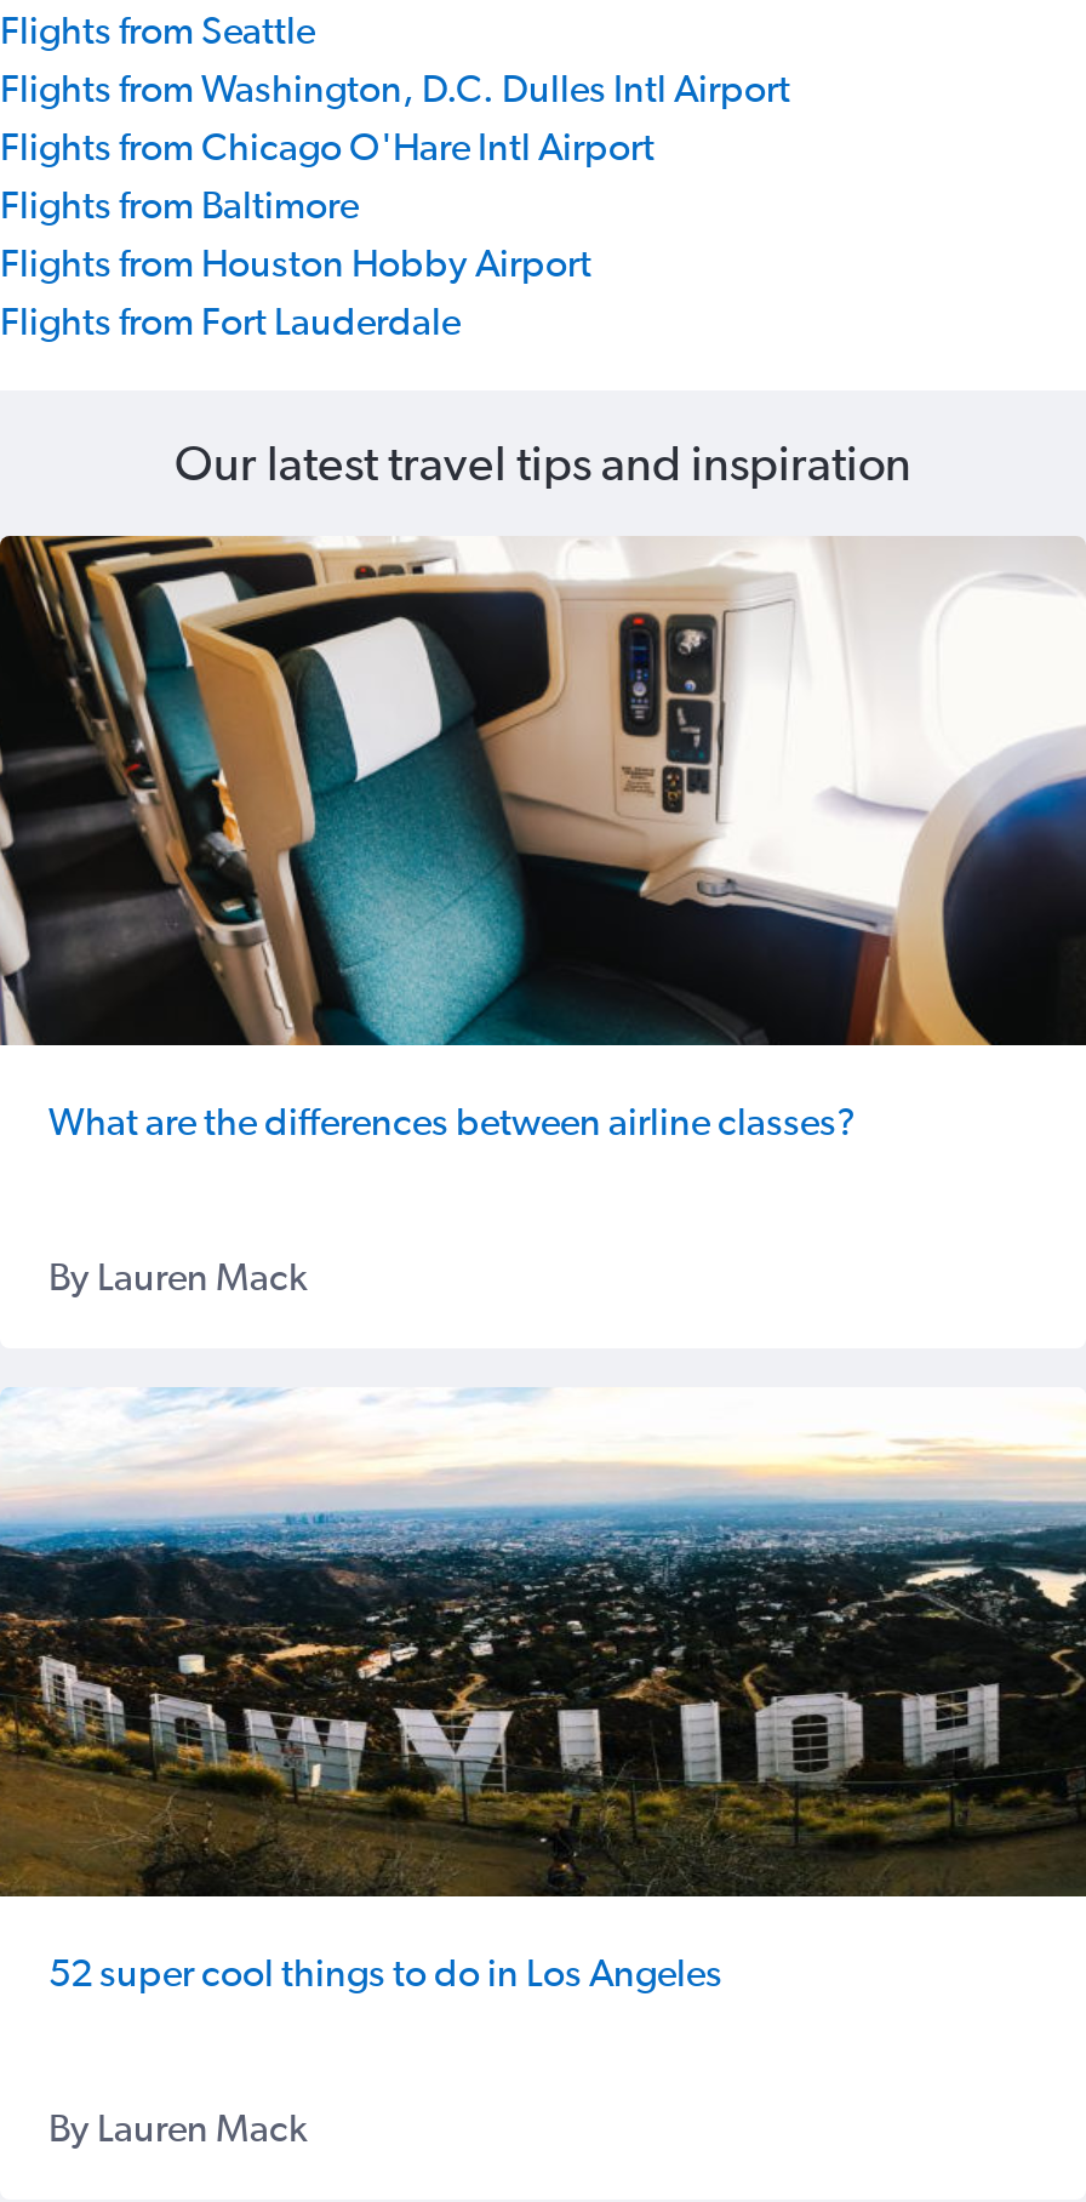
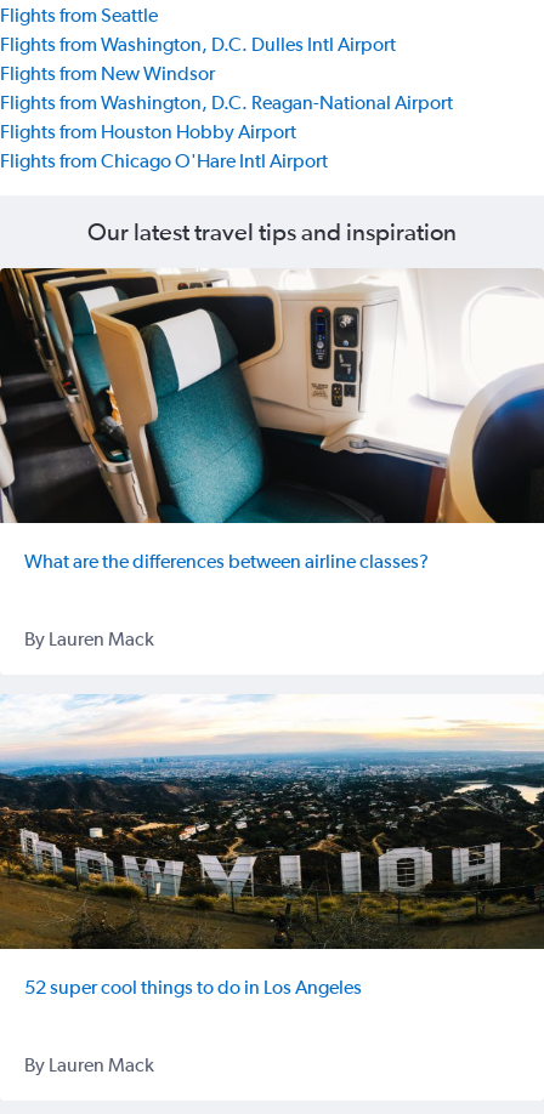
moved down: Flights from Chicago O'Hare Intl Airport

- Flights from Baltimore
+ Flights from New Windsor
+ Flights from Washington, D.C. Reagan-National Airport

- Flights from Fort Lauderdale
